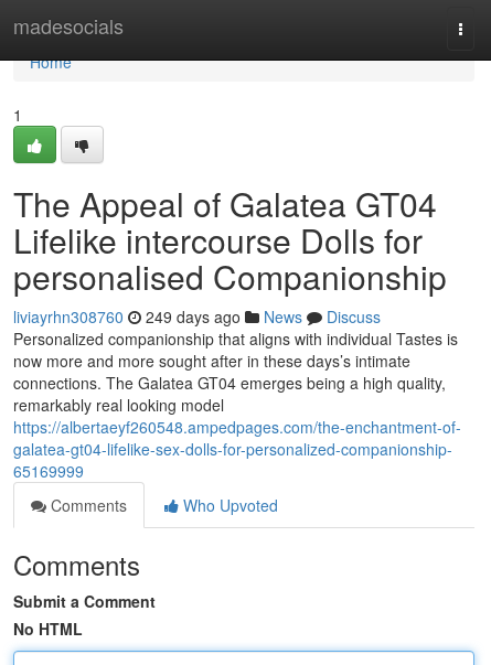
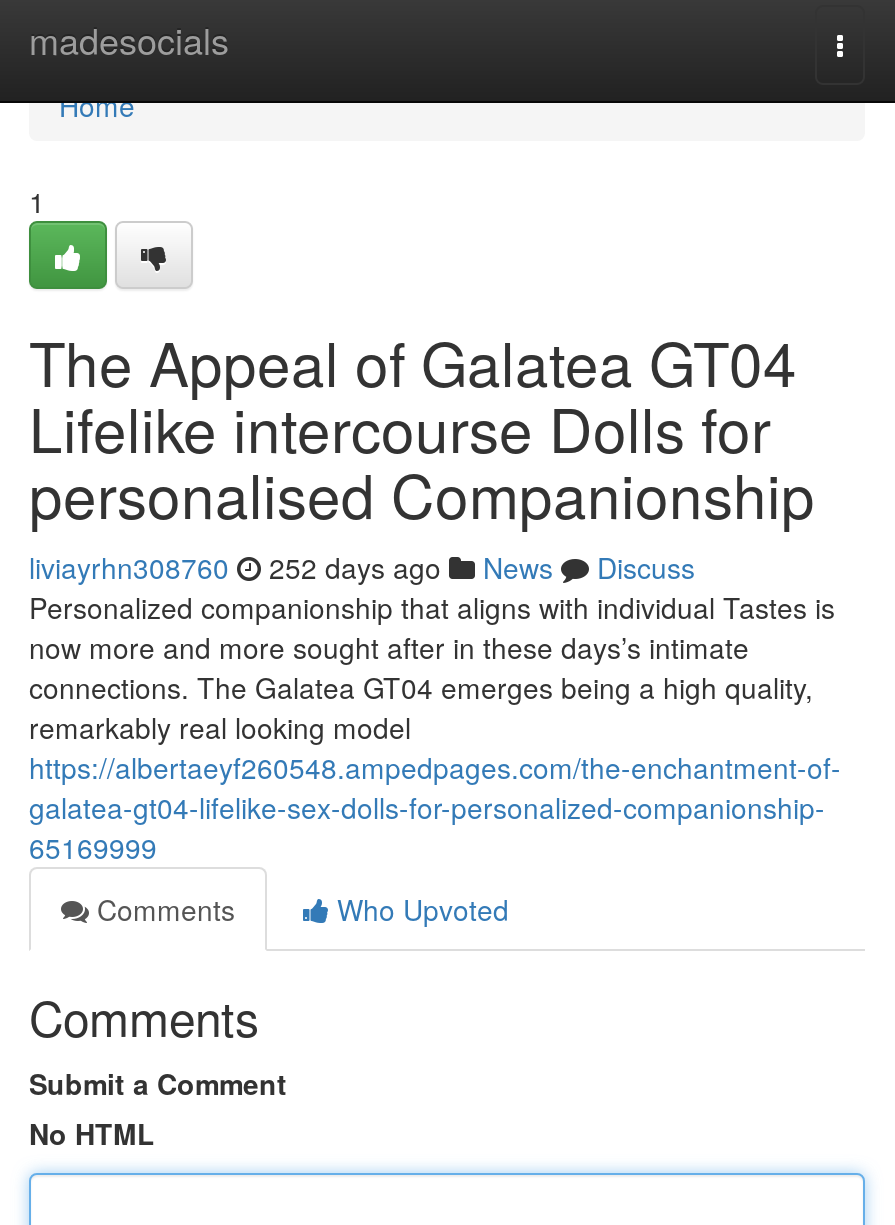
- liviayrhn308760 249 days ago News Discuss
+ liviayrhn308760 252 days ago News Discuss
